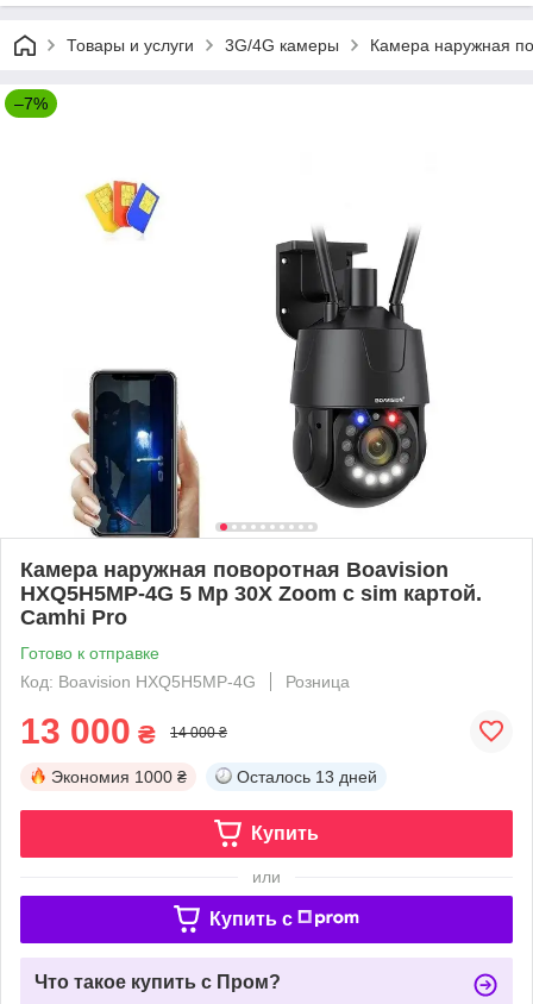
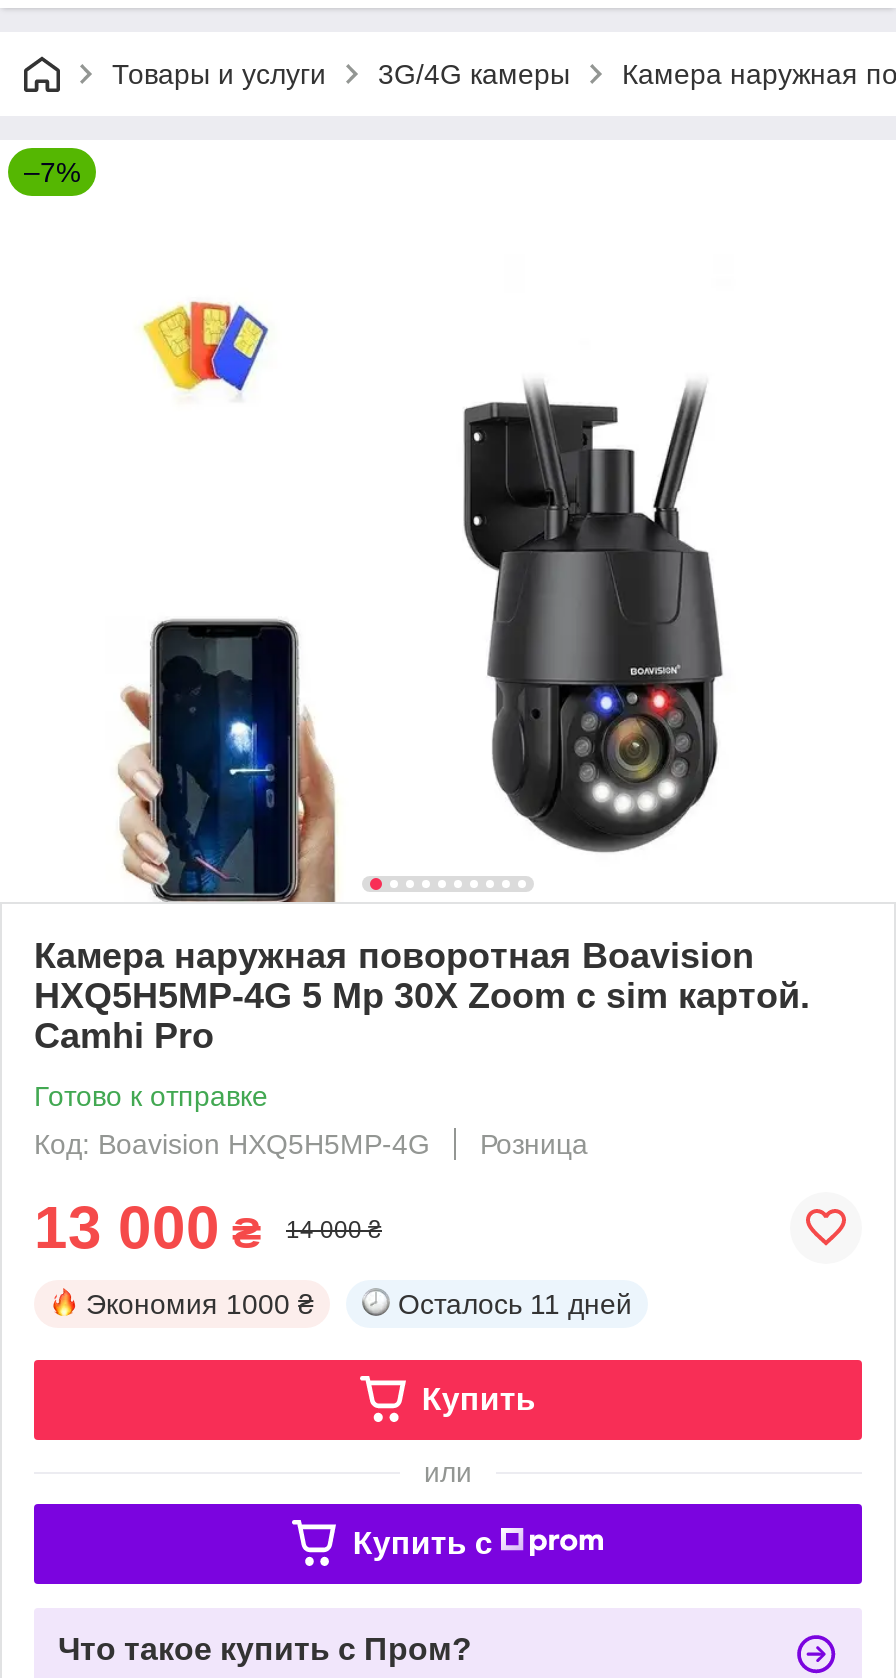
- Осталось 13 дней
+ Осталось 11 дней
